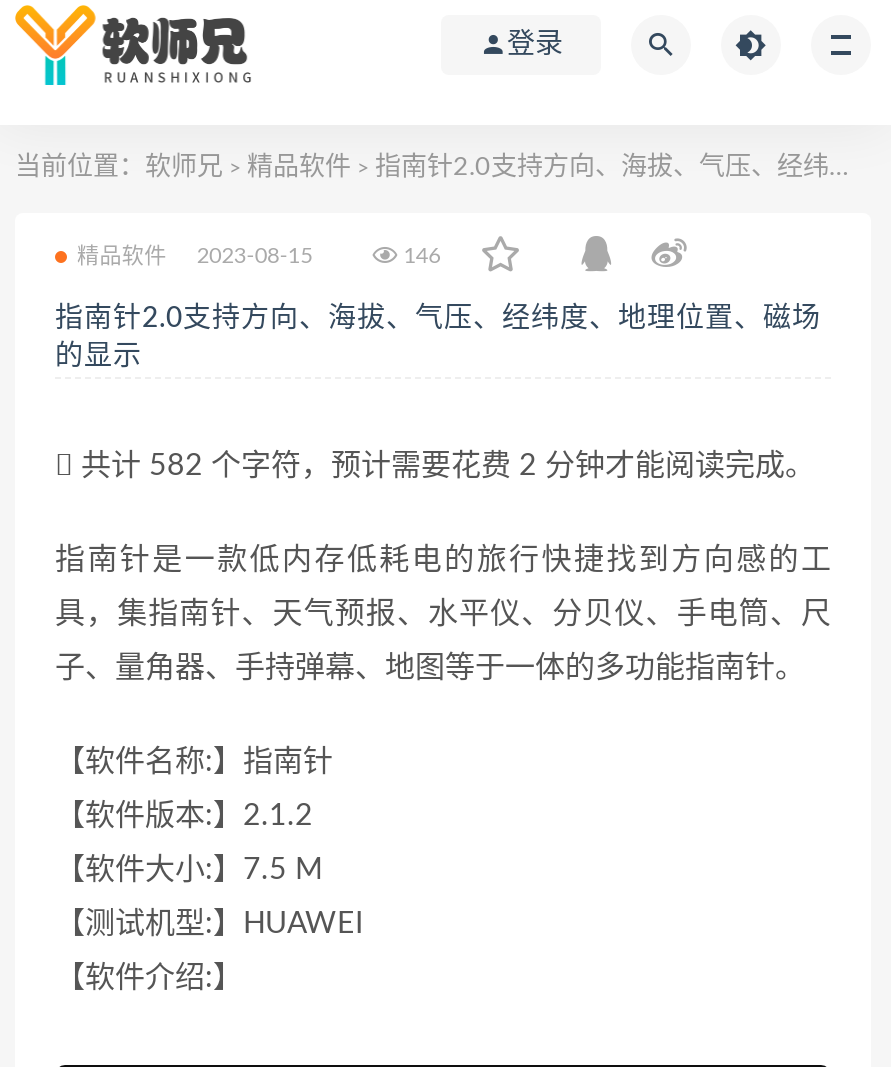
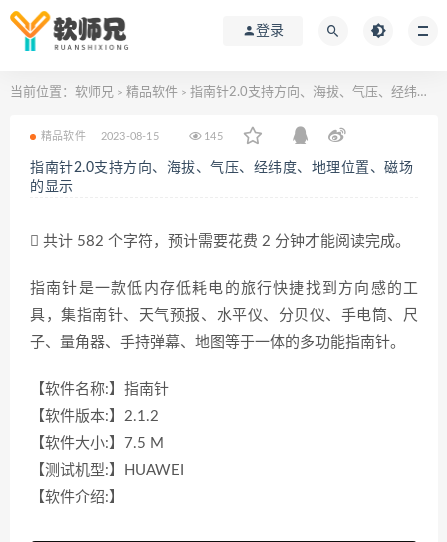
- 146
+ 145
